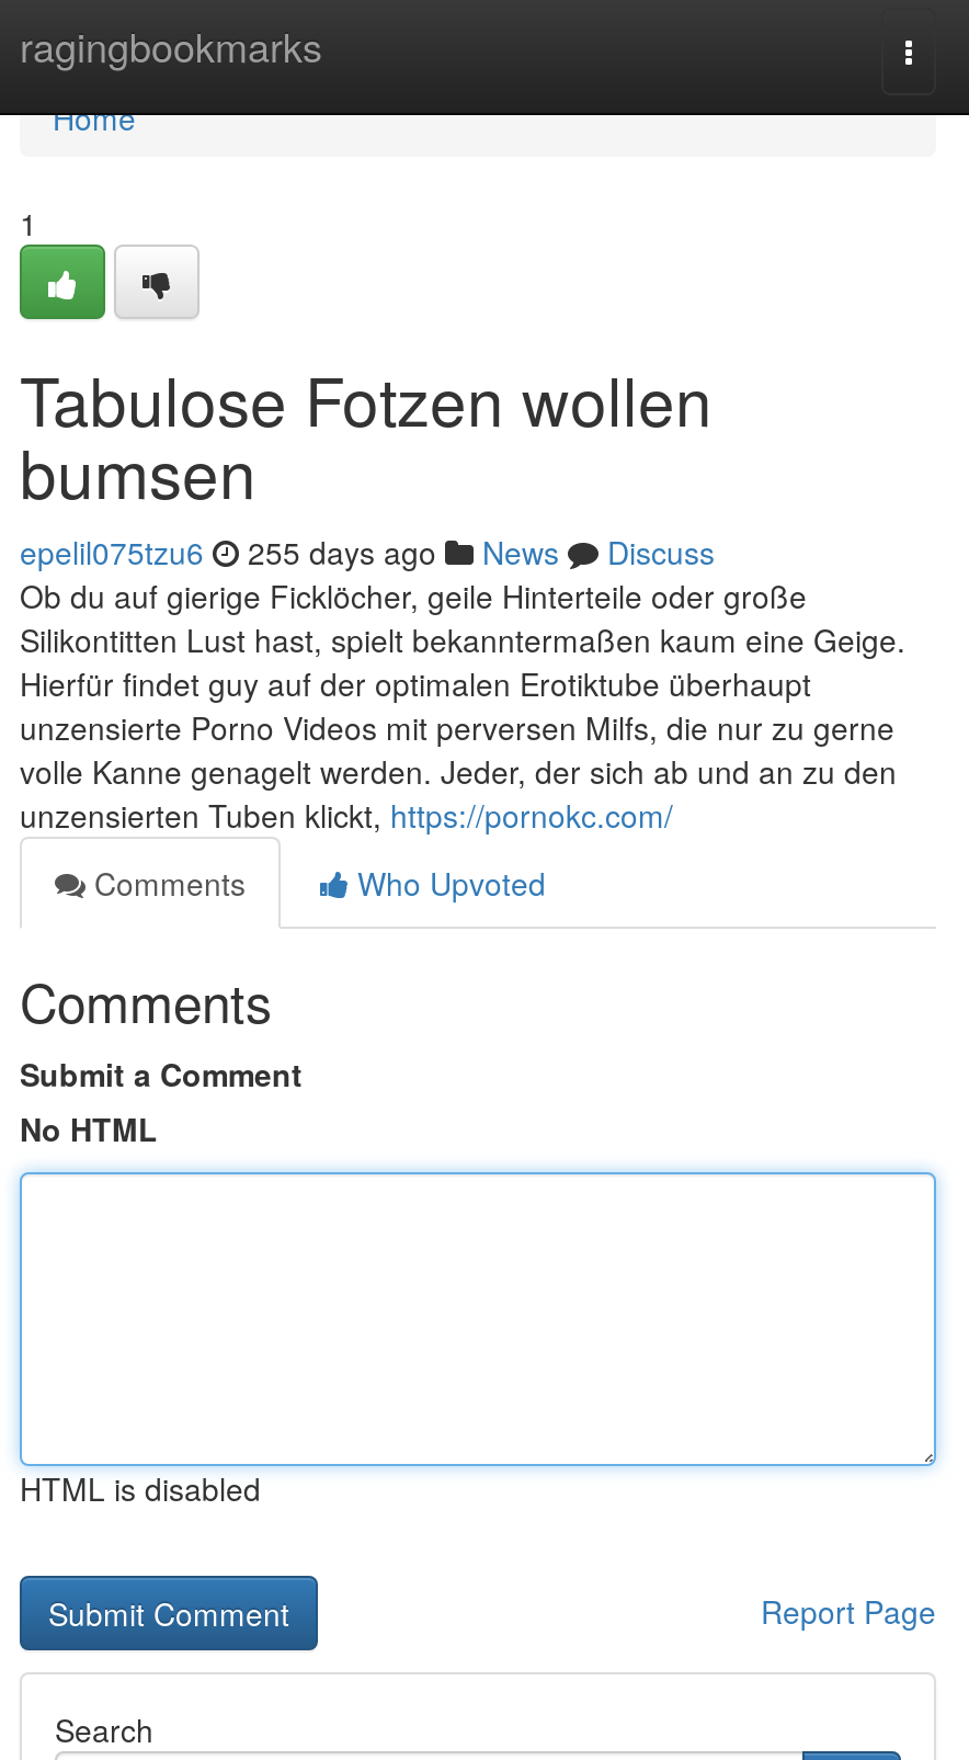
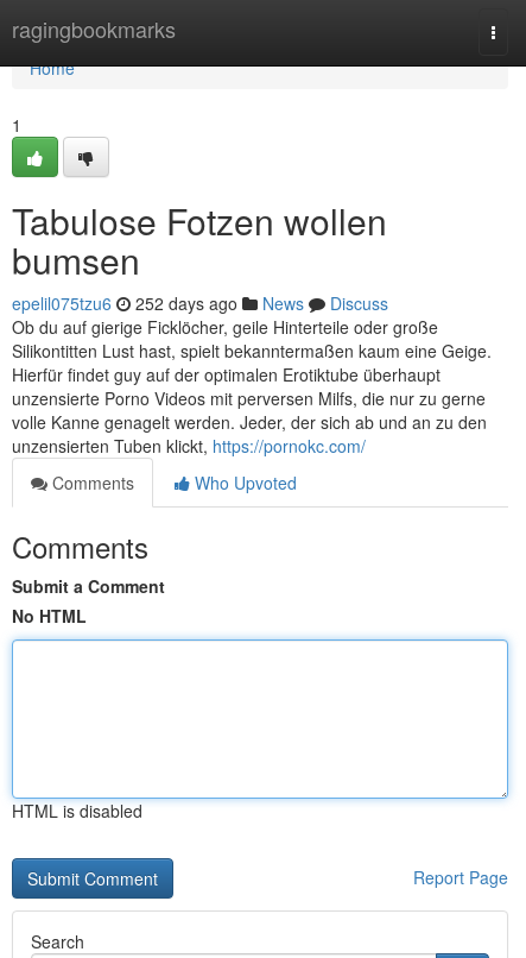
- epelil075tzu6 255 days ago News Discuss
+ epelil075tzu6 252 days ago News Discuss
